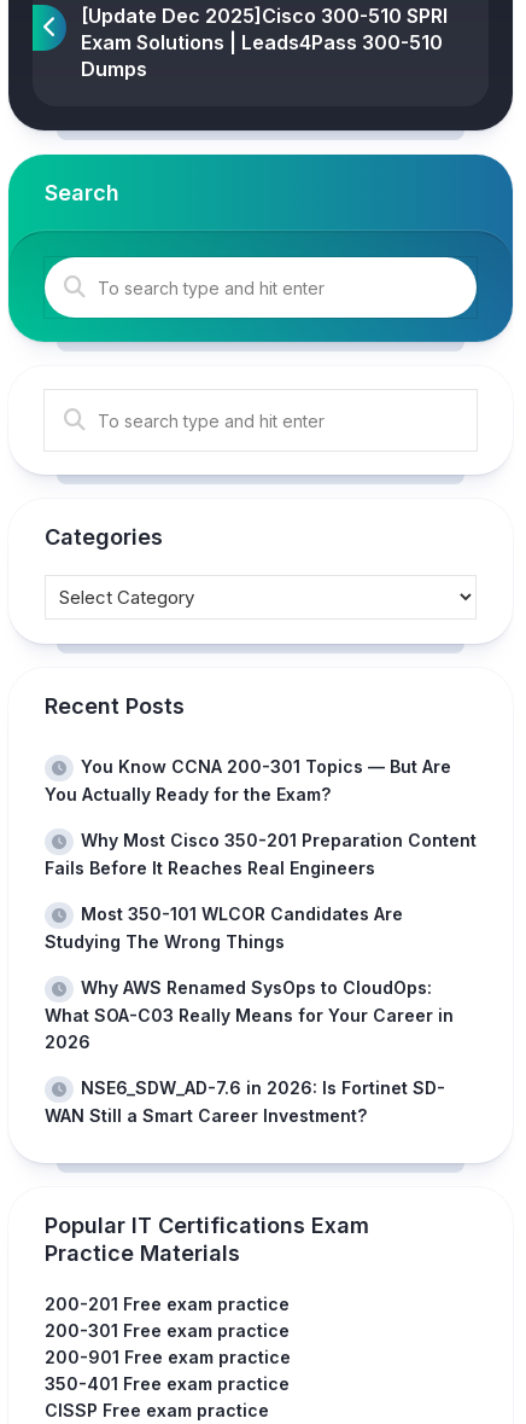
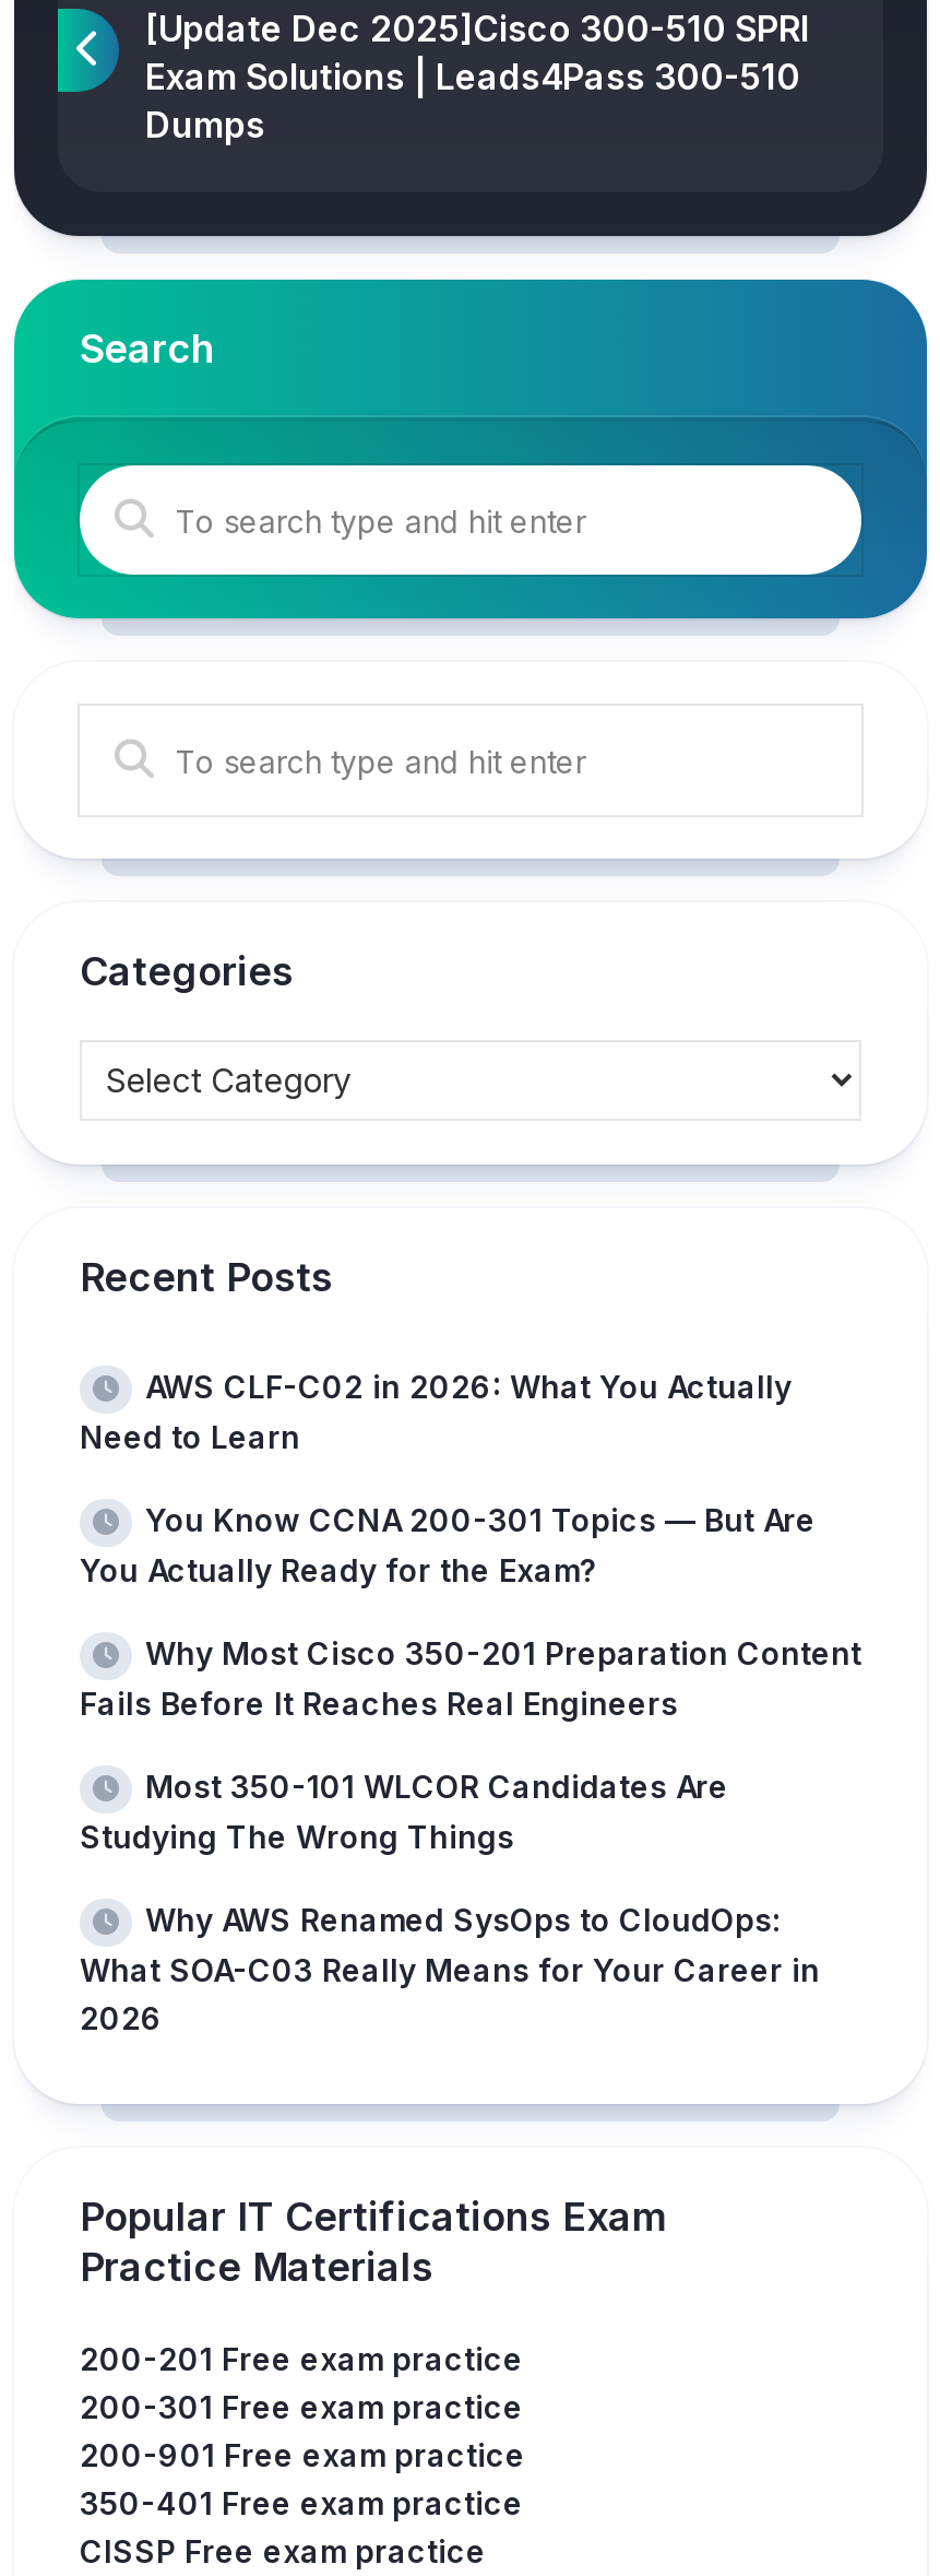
+ AWS CLF-C02 in 2026: What You Actually
+ Need to Learn

moved down: You Know CCNA 200-301 Topics — But Are | You Actually Ready for the Exam? | Why Most Cisco 350-201 Preparation Content | ... | What SOA-C03 Really Means for Your Career in | 2026

- NSE6_SDW_AD-7.6 in 2026: Is Fortinet SD-
- WAN Still a Smart Career Investment?
